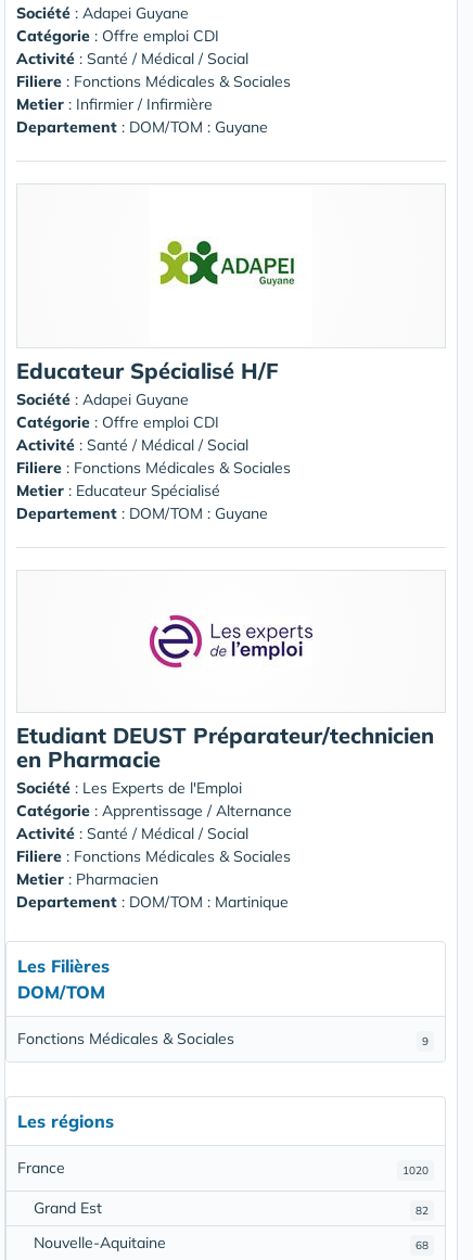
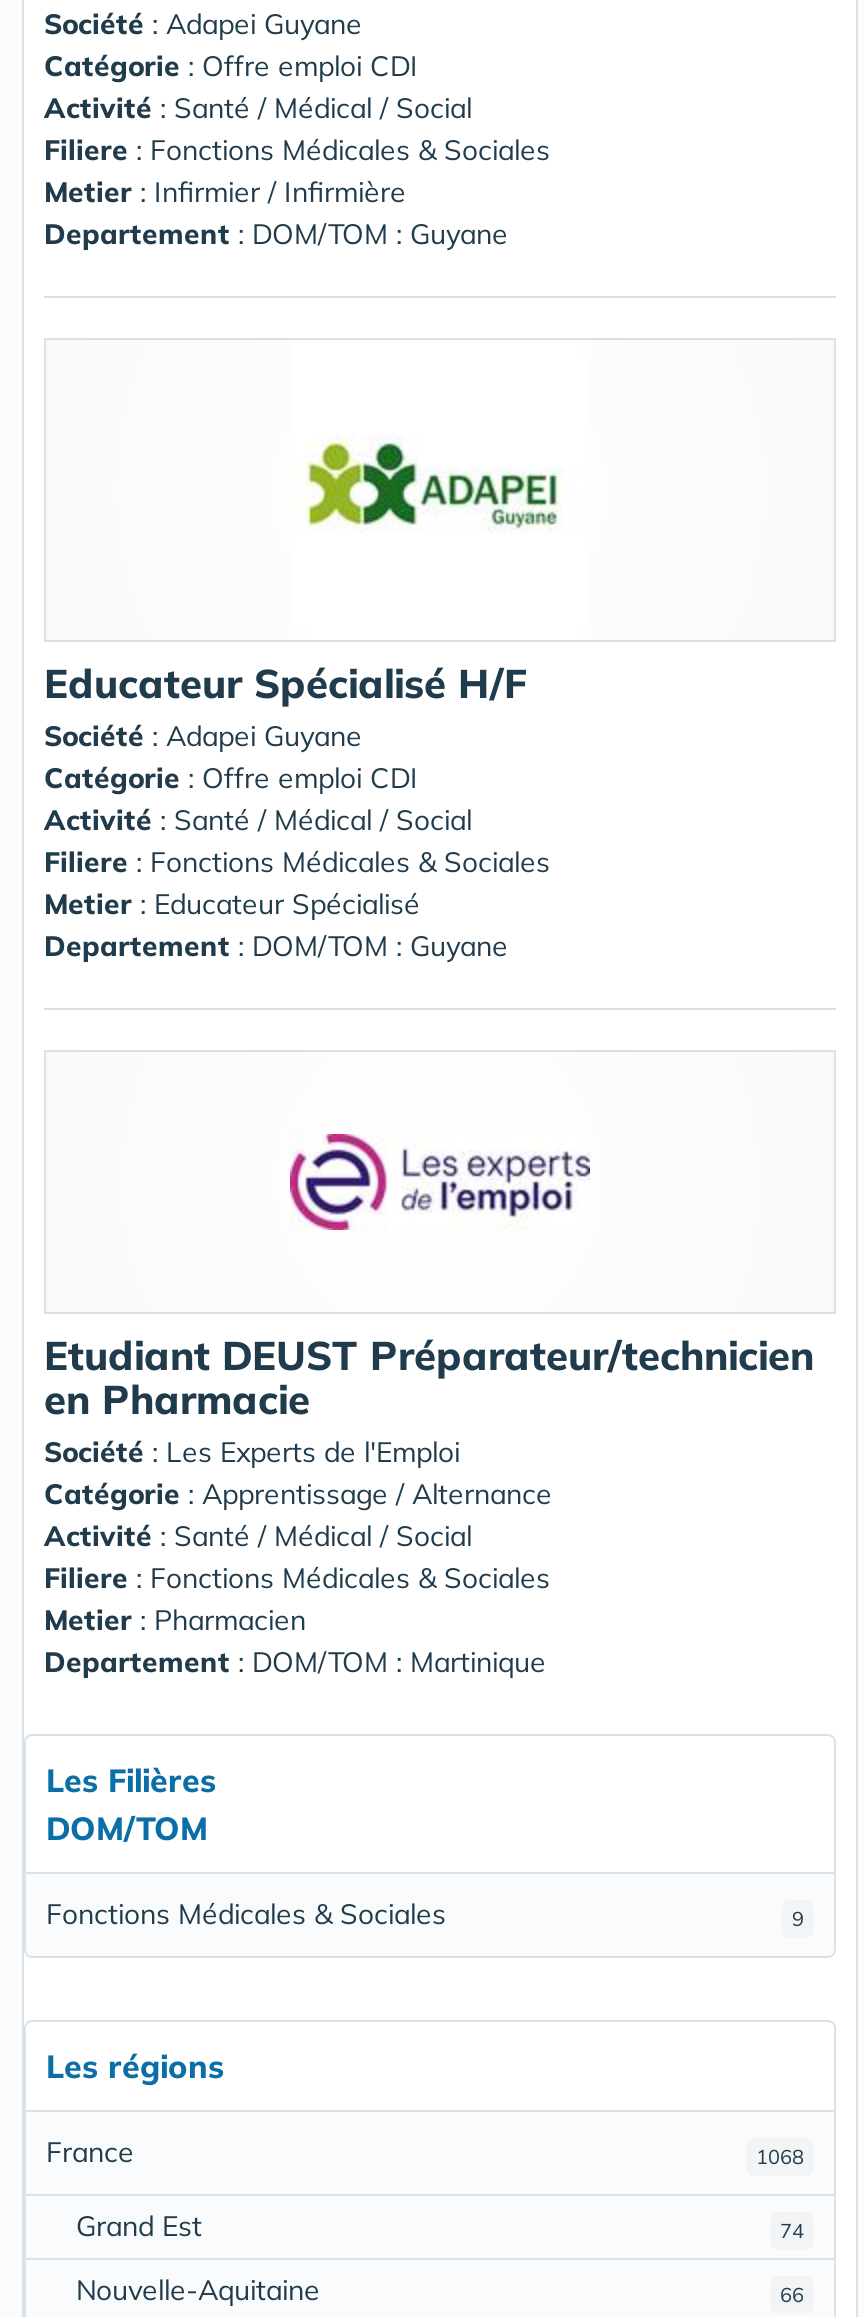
- 1020
+ 1068

- 82
+ 74

- 68
+ 66
